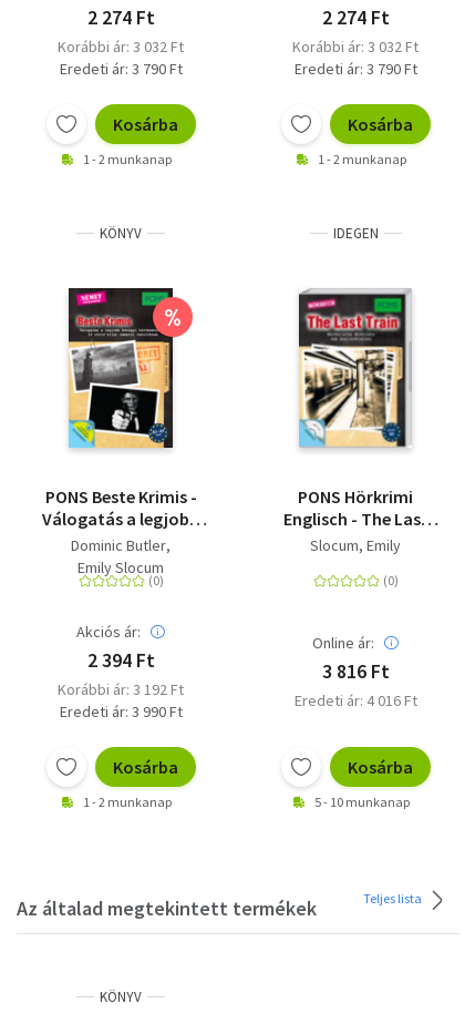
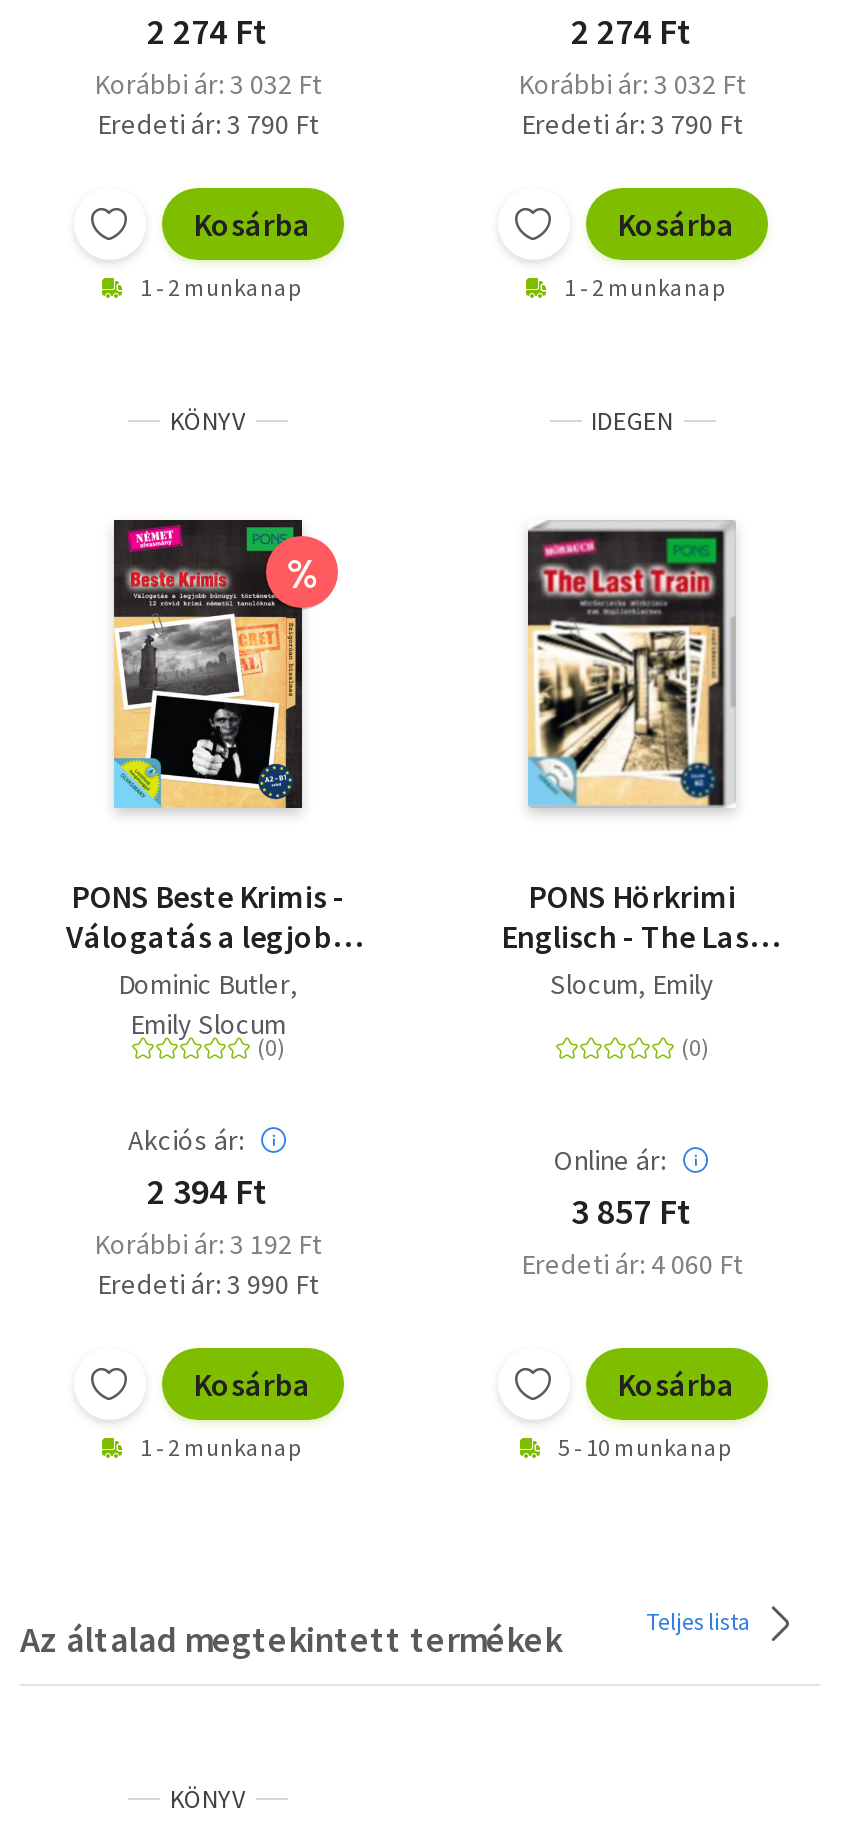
- 3 816 Ft
+ 3 857 Ft

- Eredeti ár: 4 016 Ft
+ Eredeti ár: 4 060 Ft
